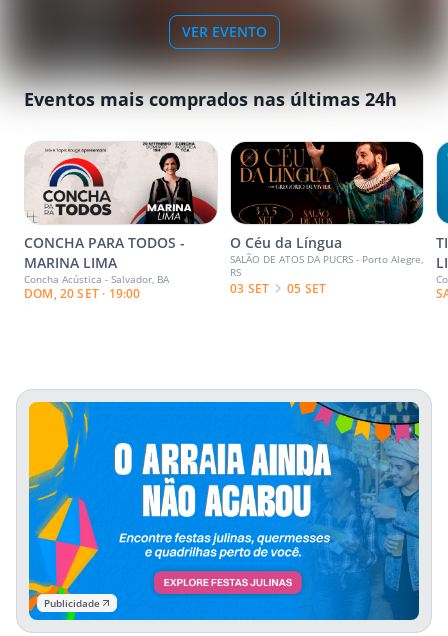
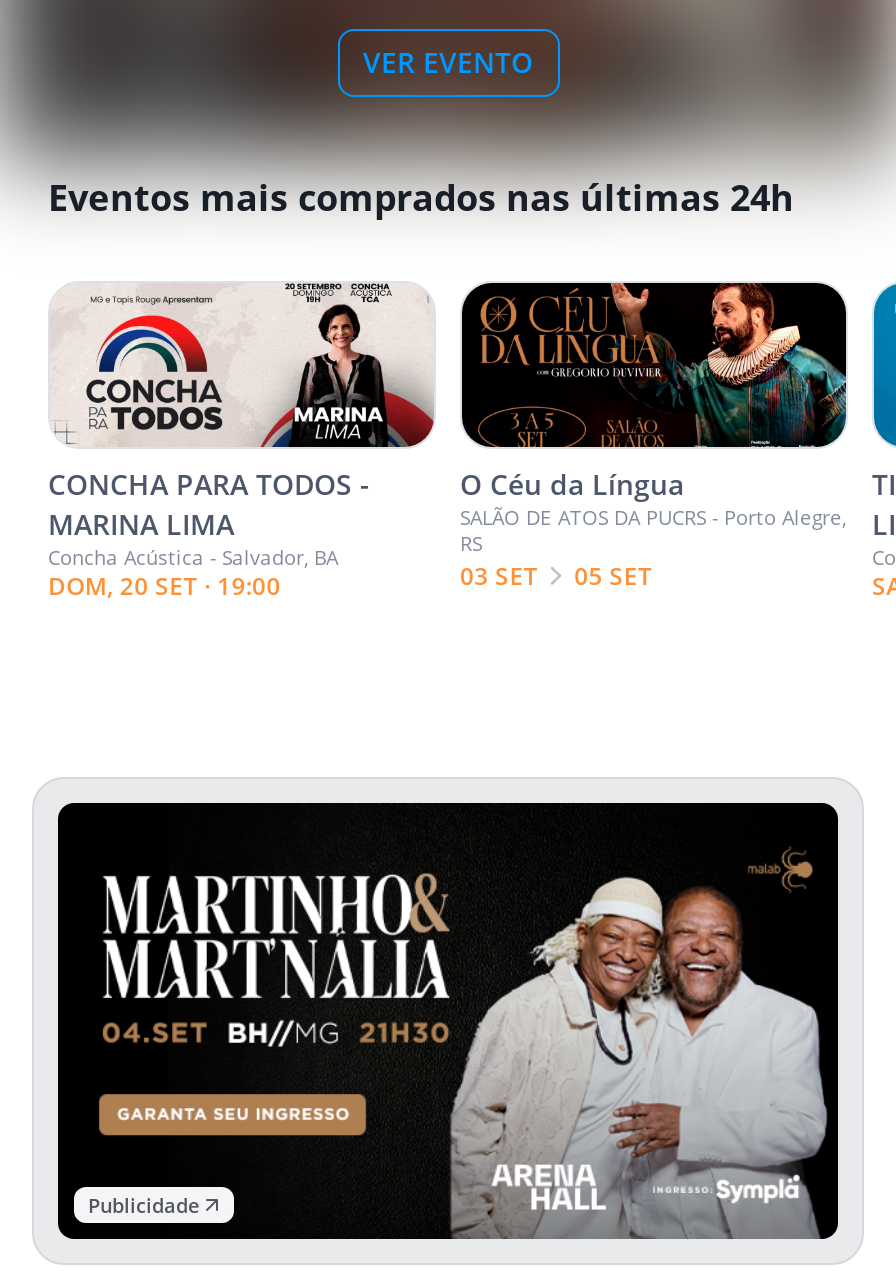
- [image]
+ [image]
